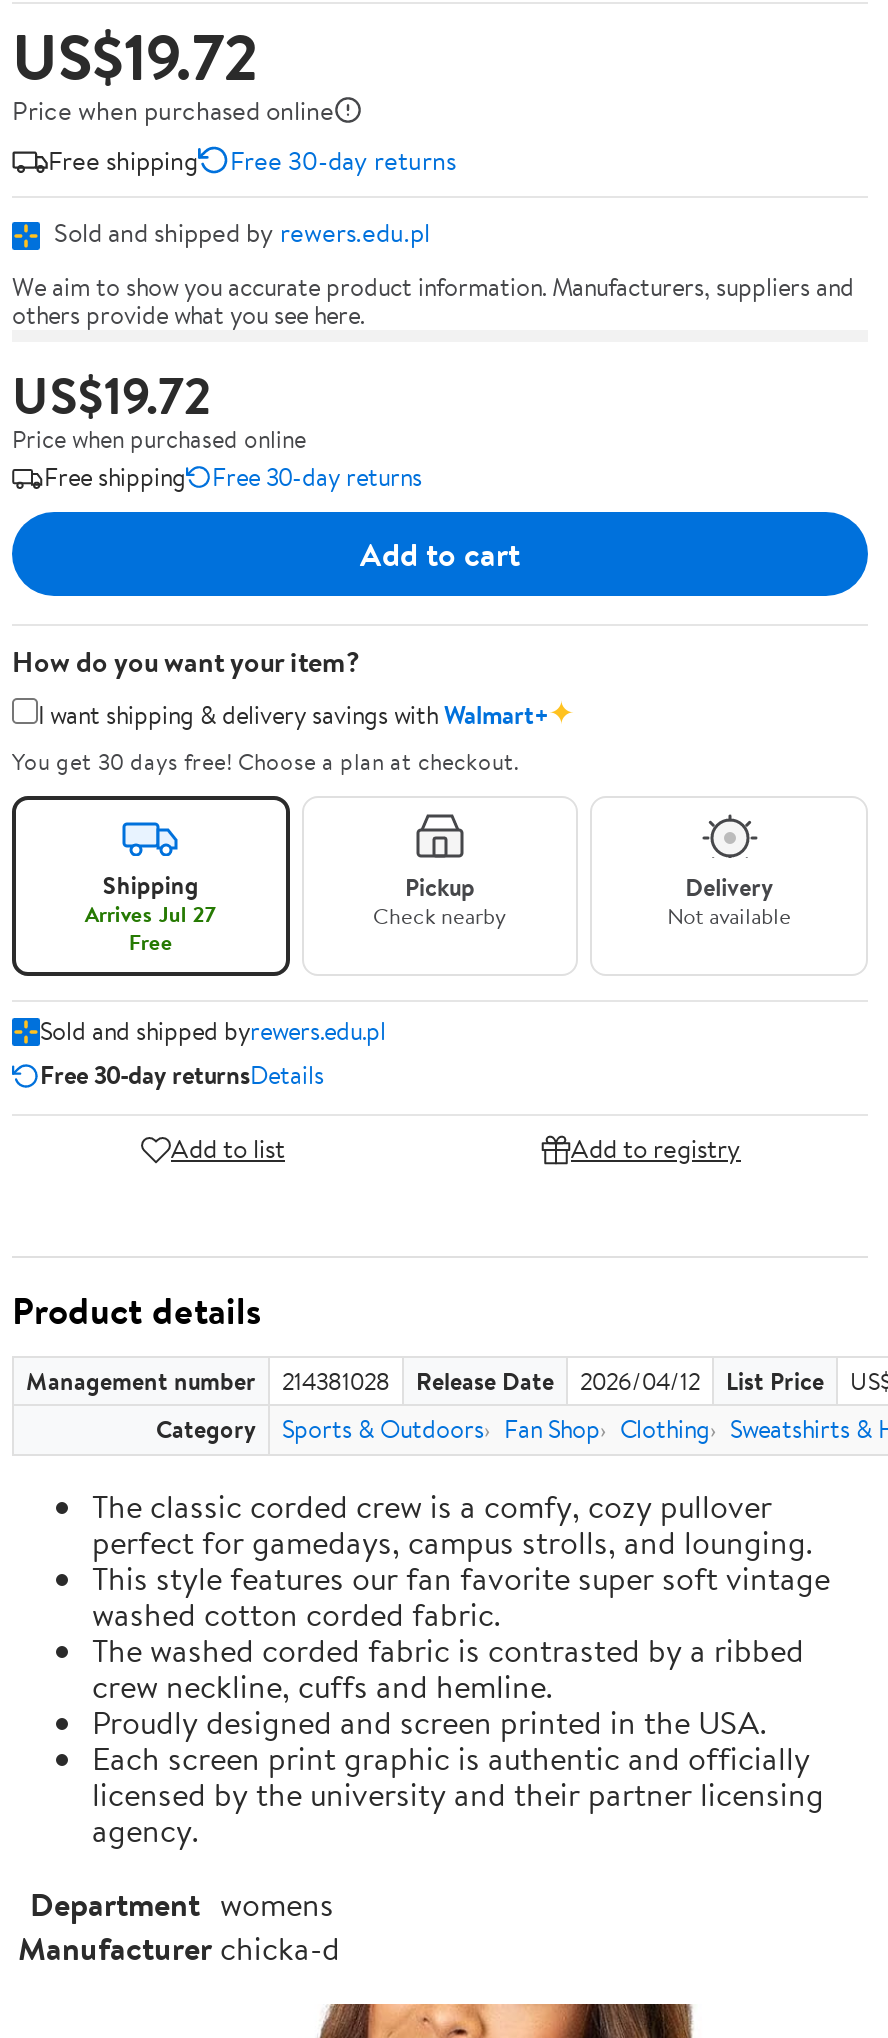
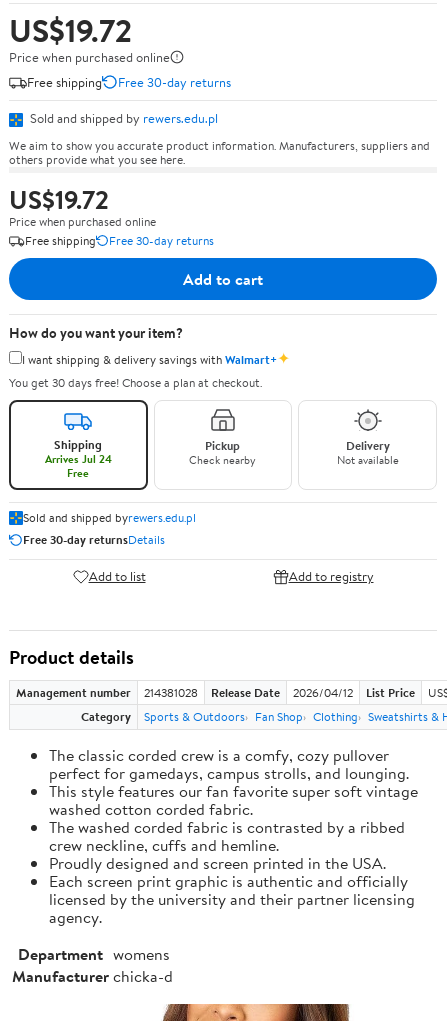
- Arrives Jul 27
+ Arrives Jul 24
